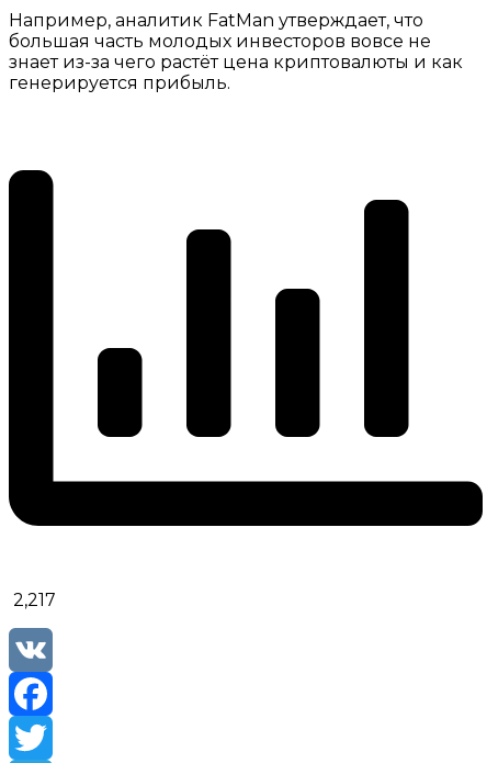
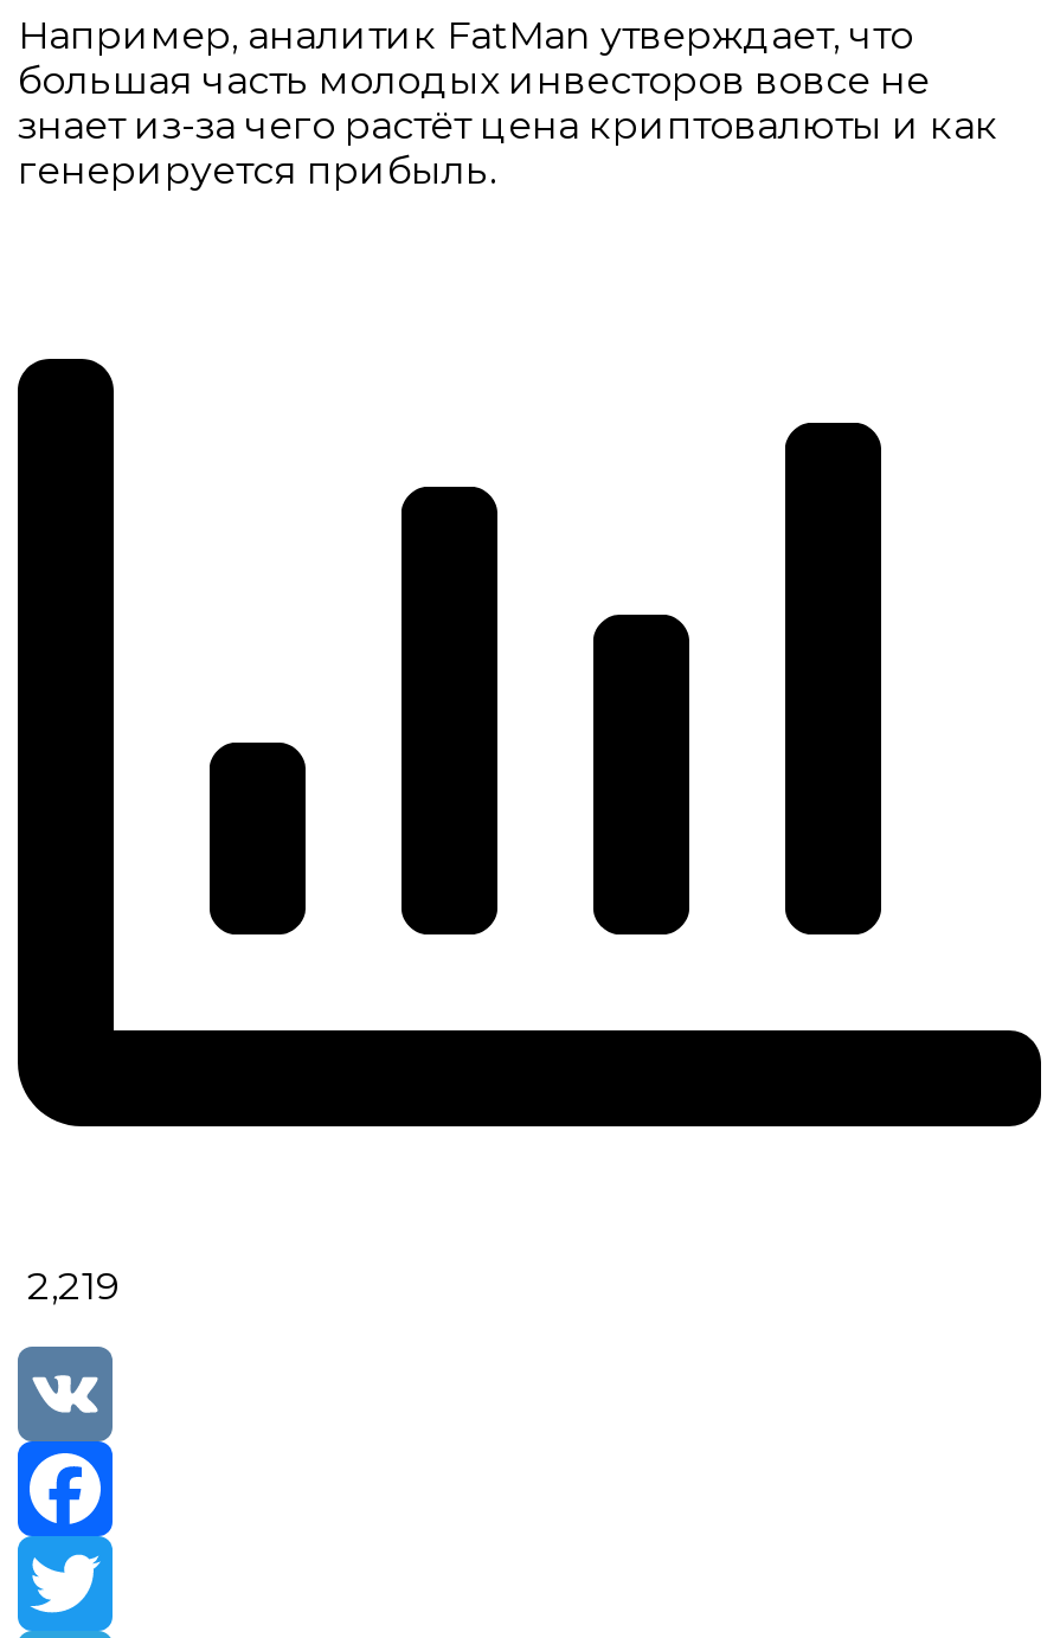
- 2,217
+ 2,219
